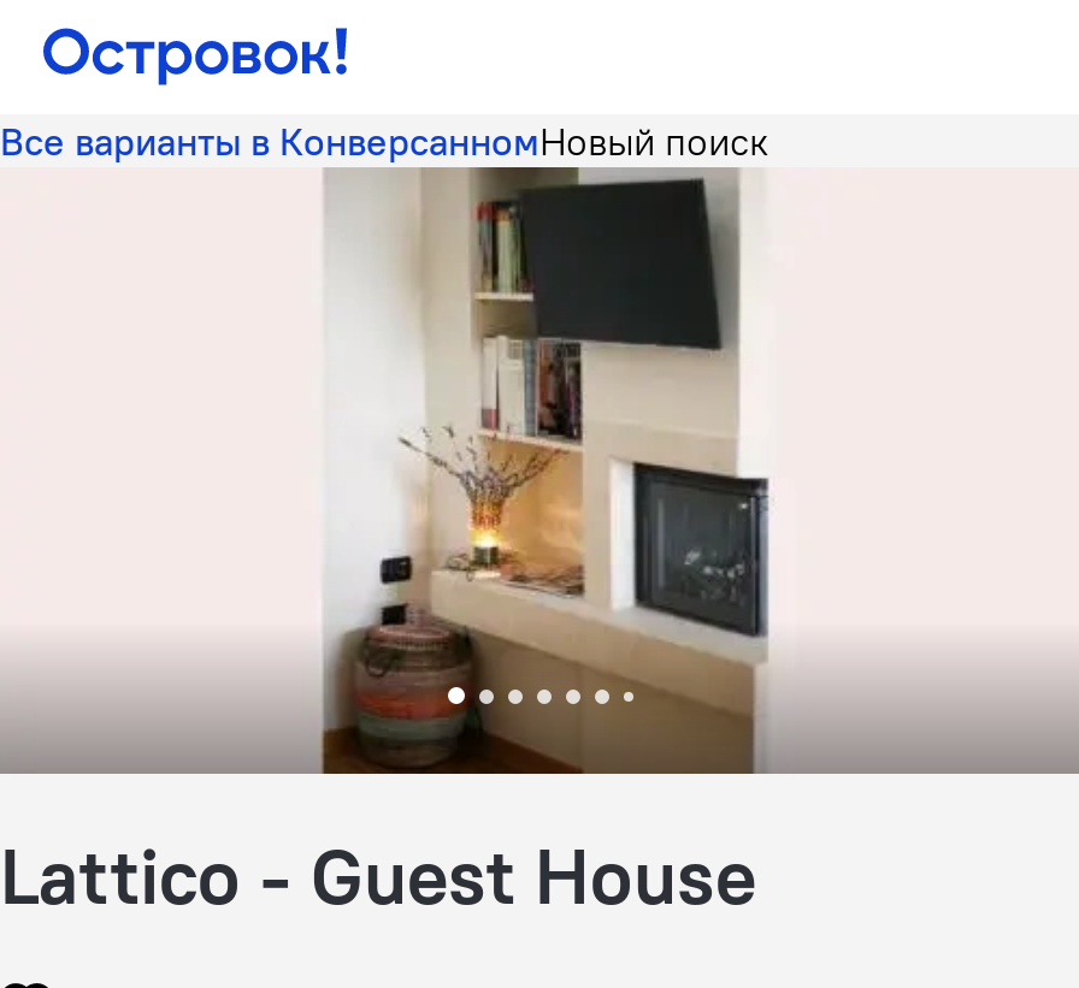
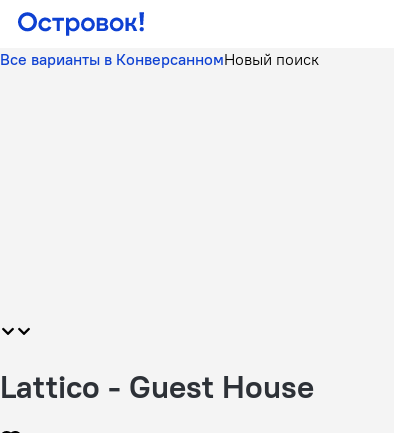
- [image]
